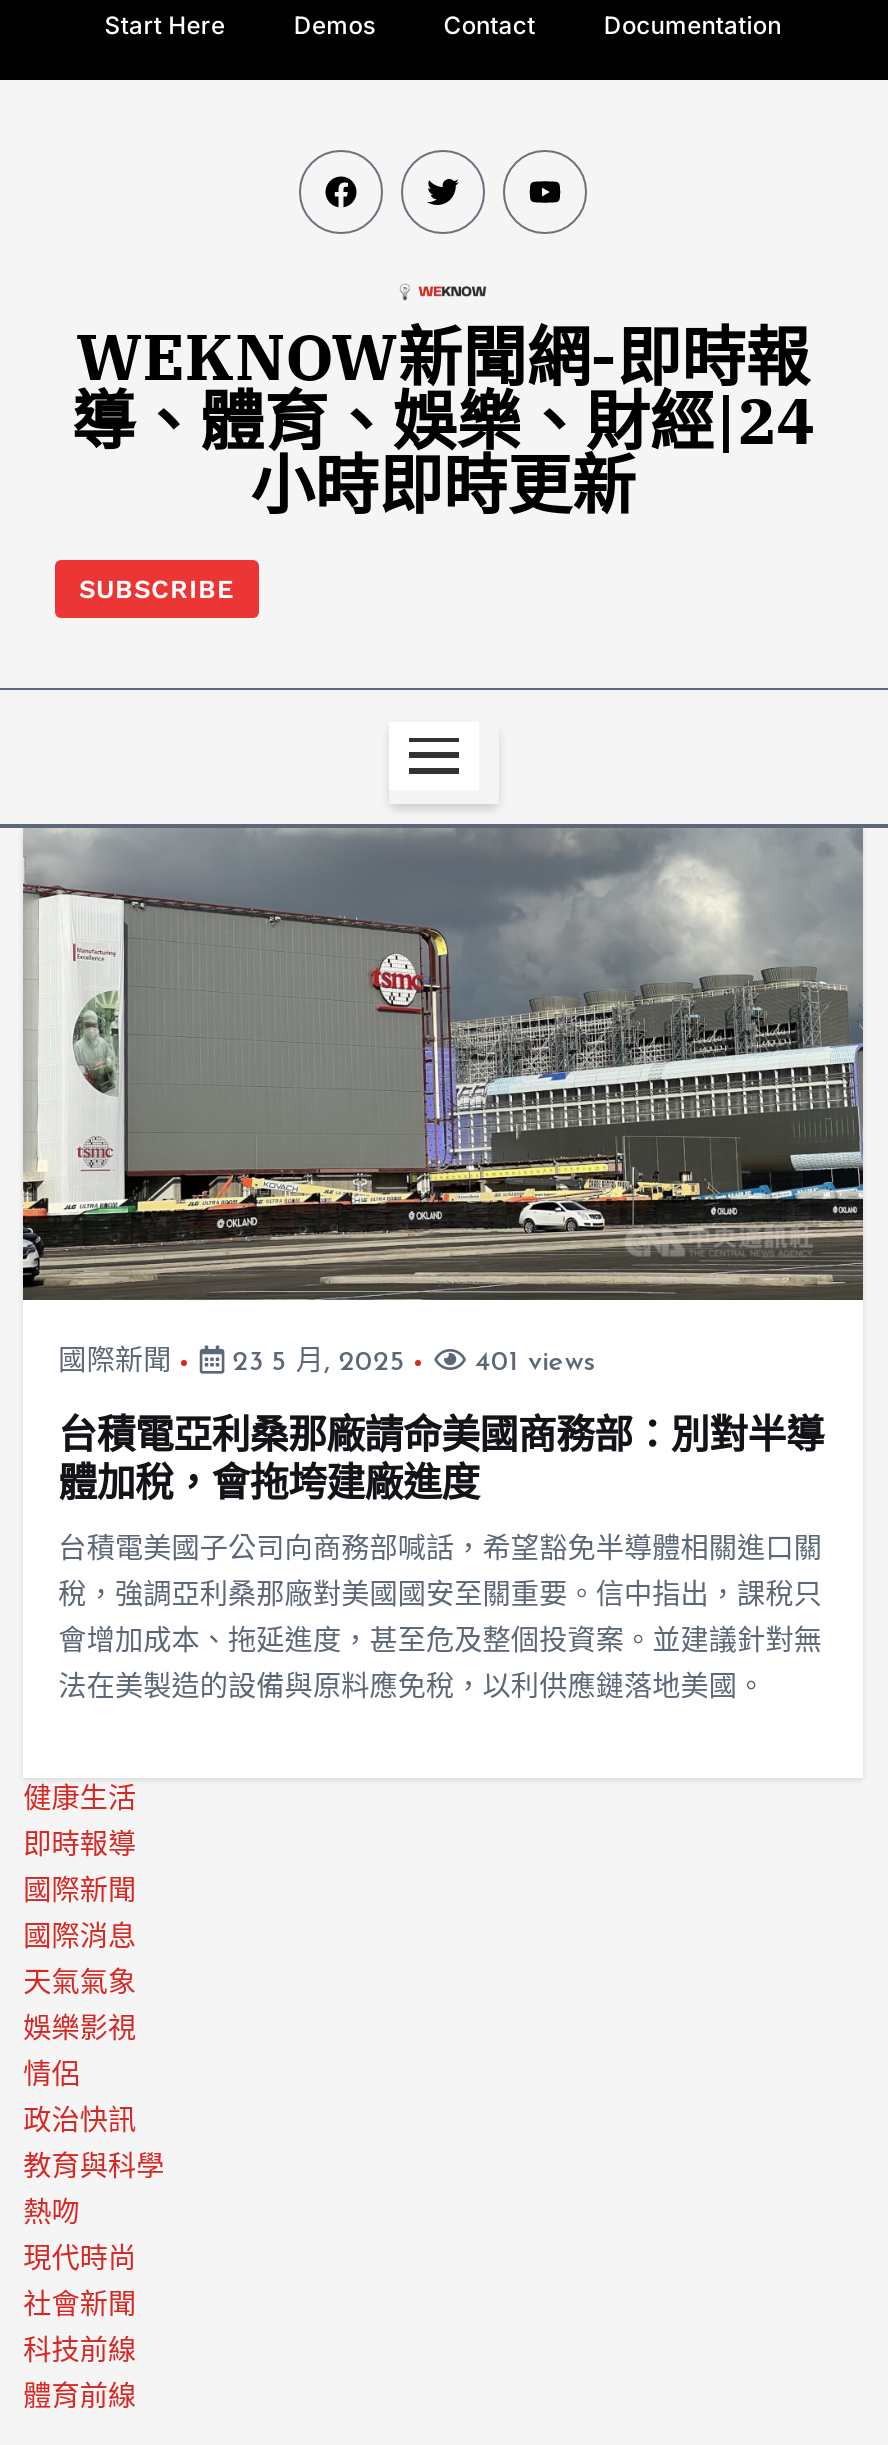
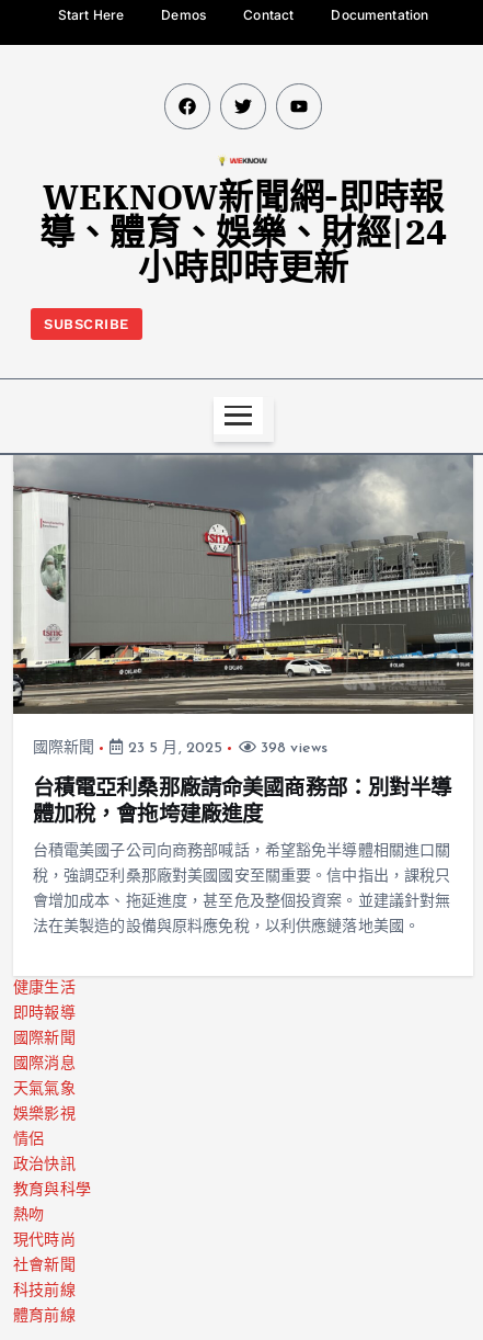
- 401 views
+ 398 views
